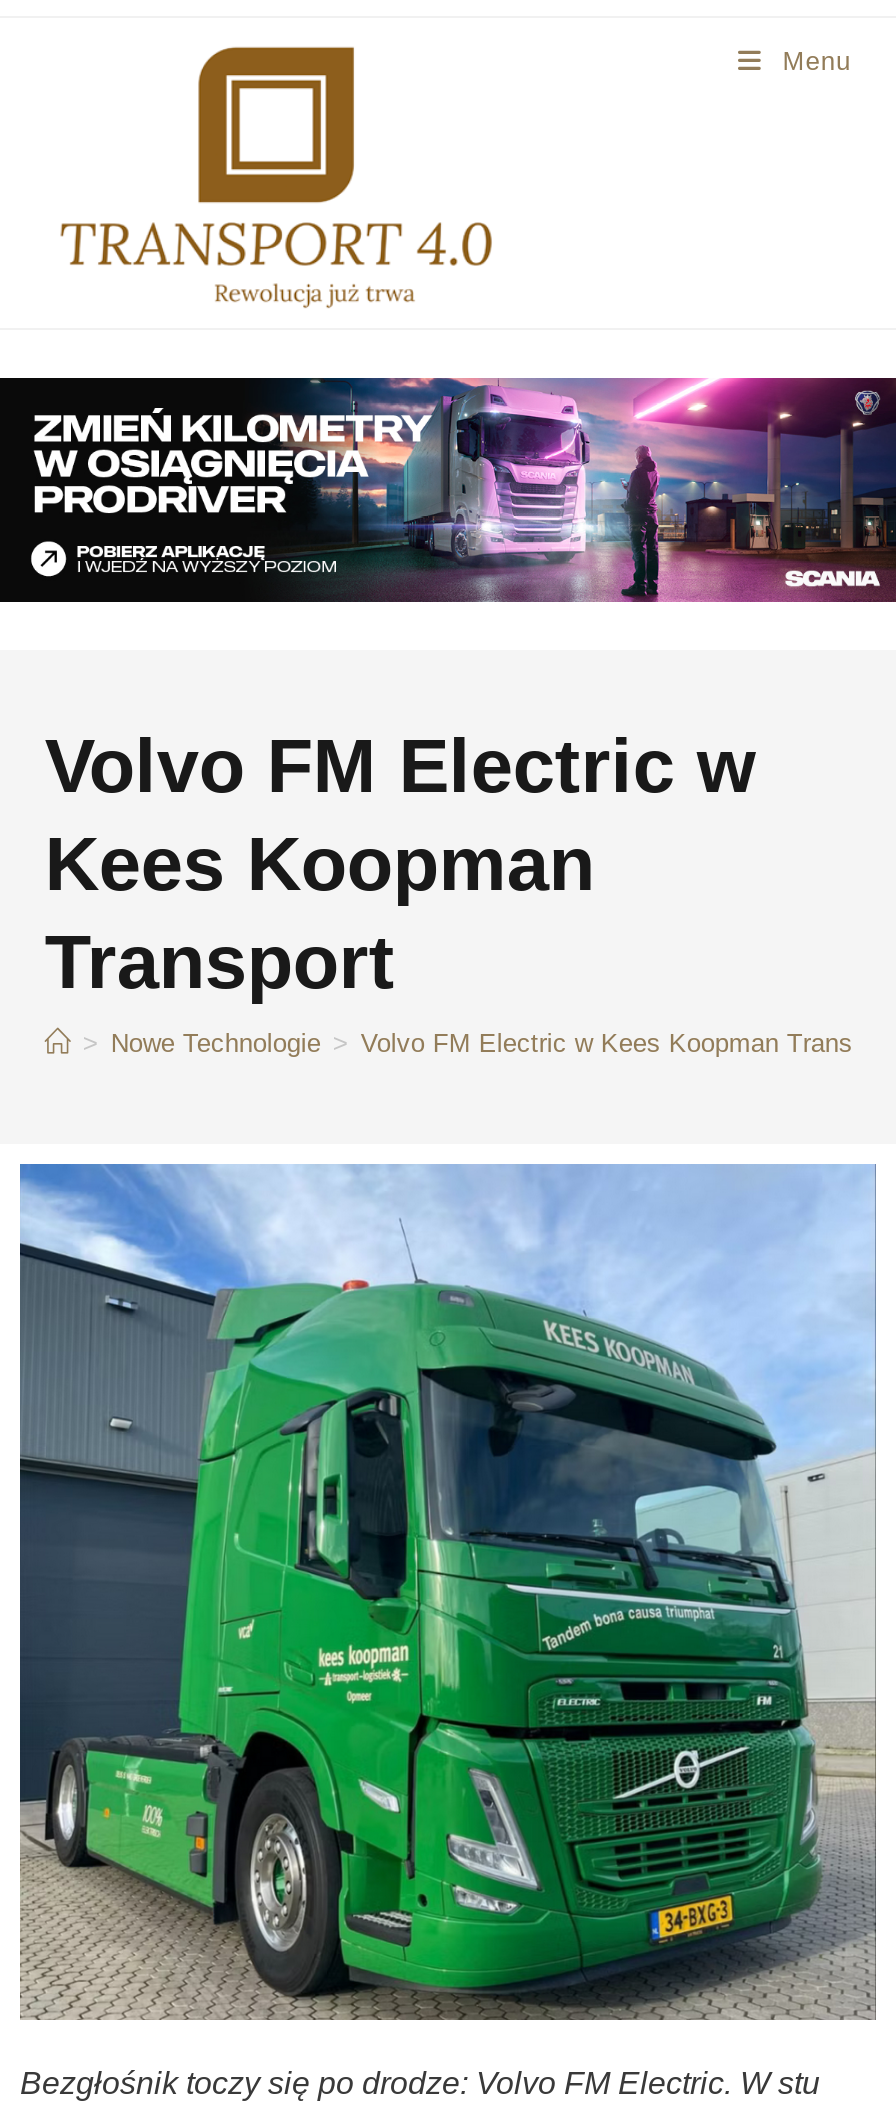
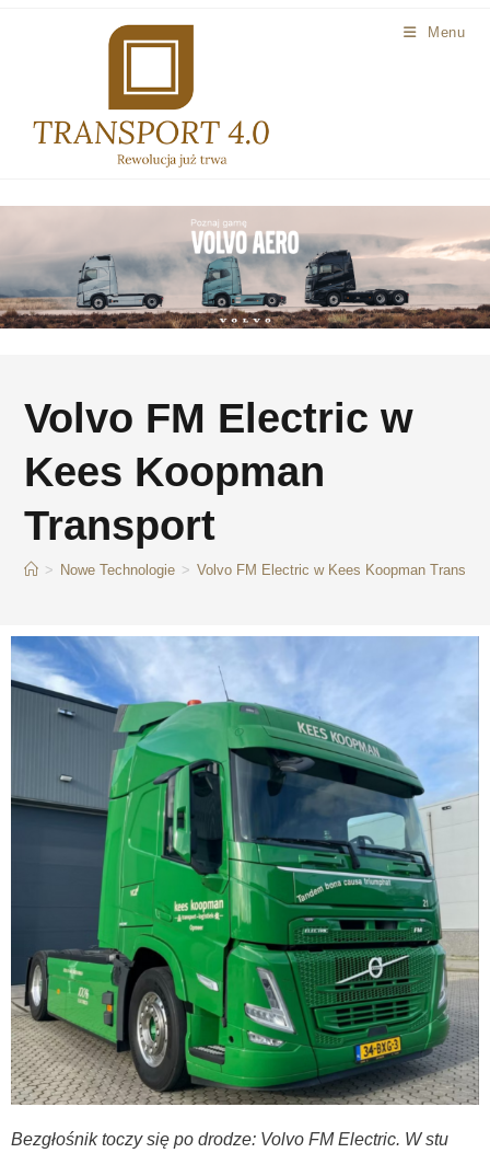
- [image]
+ [image]
